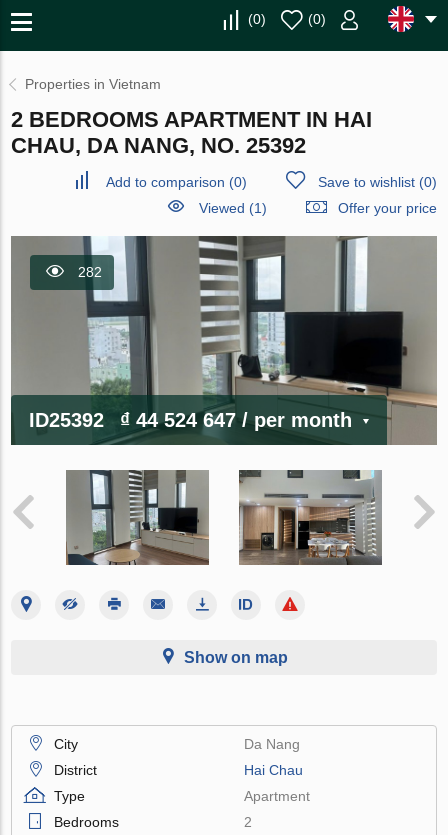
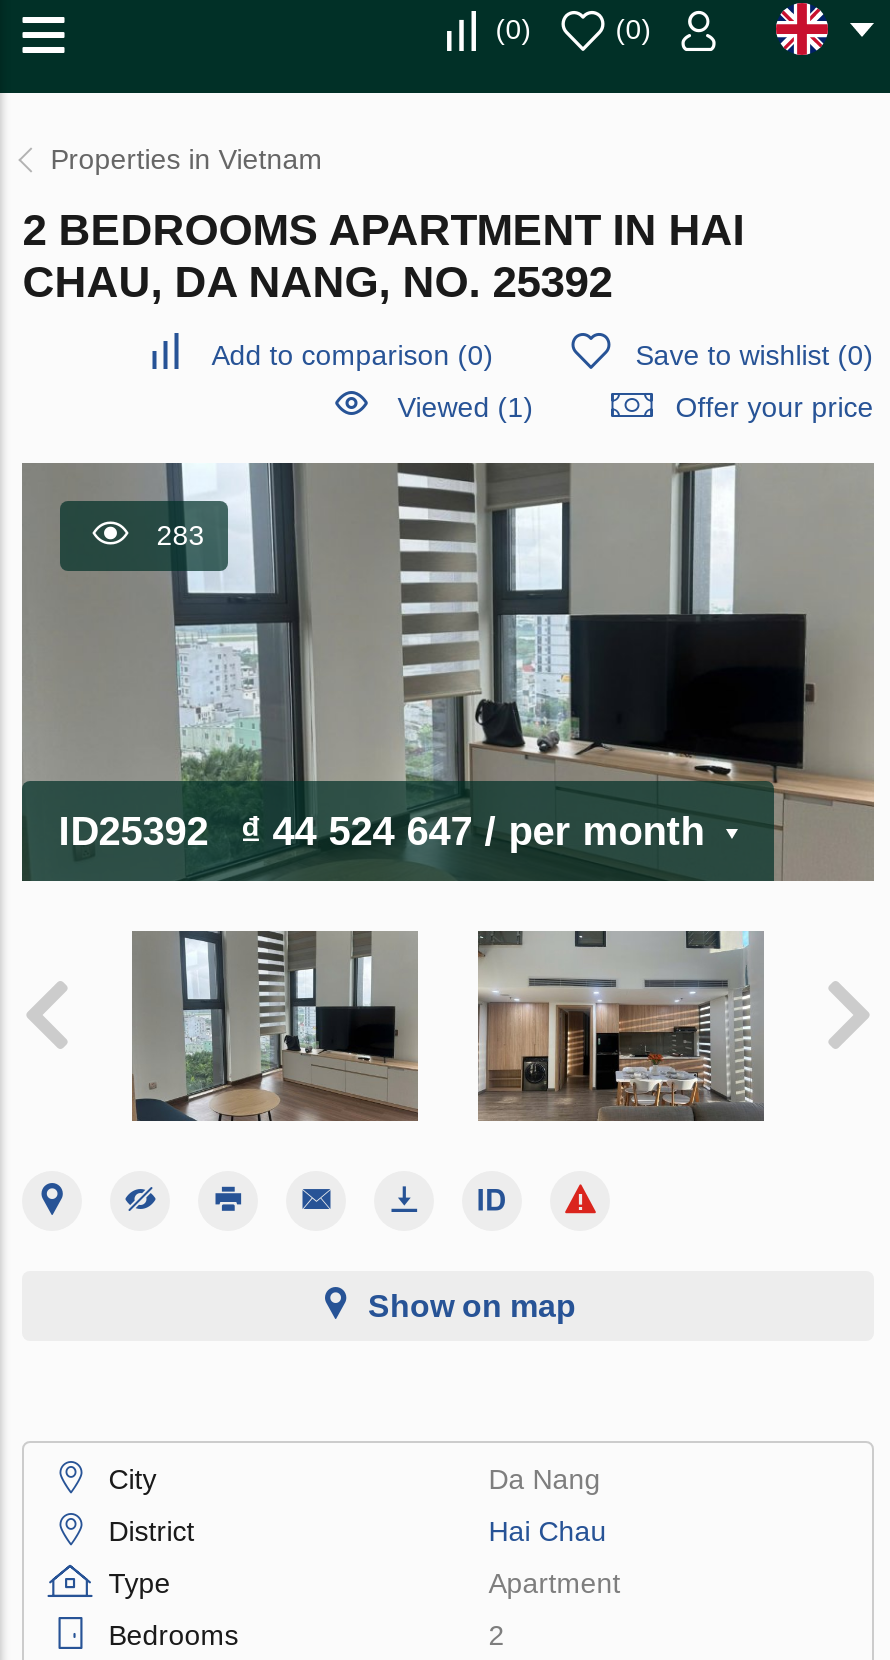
- 282
+ 283
